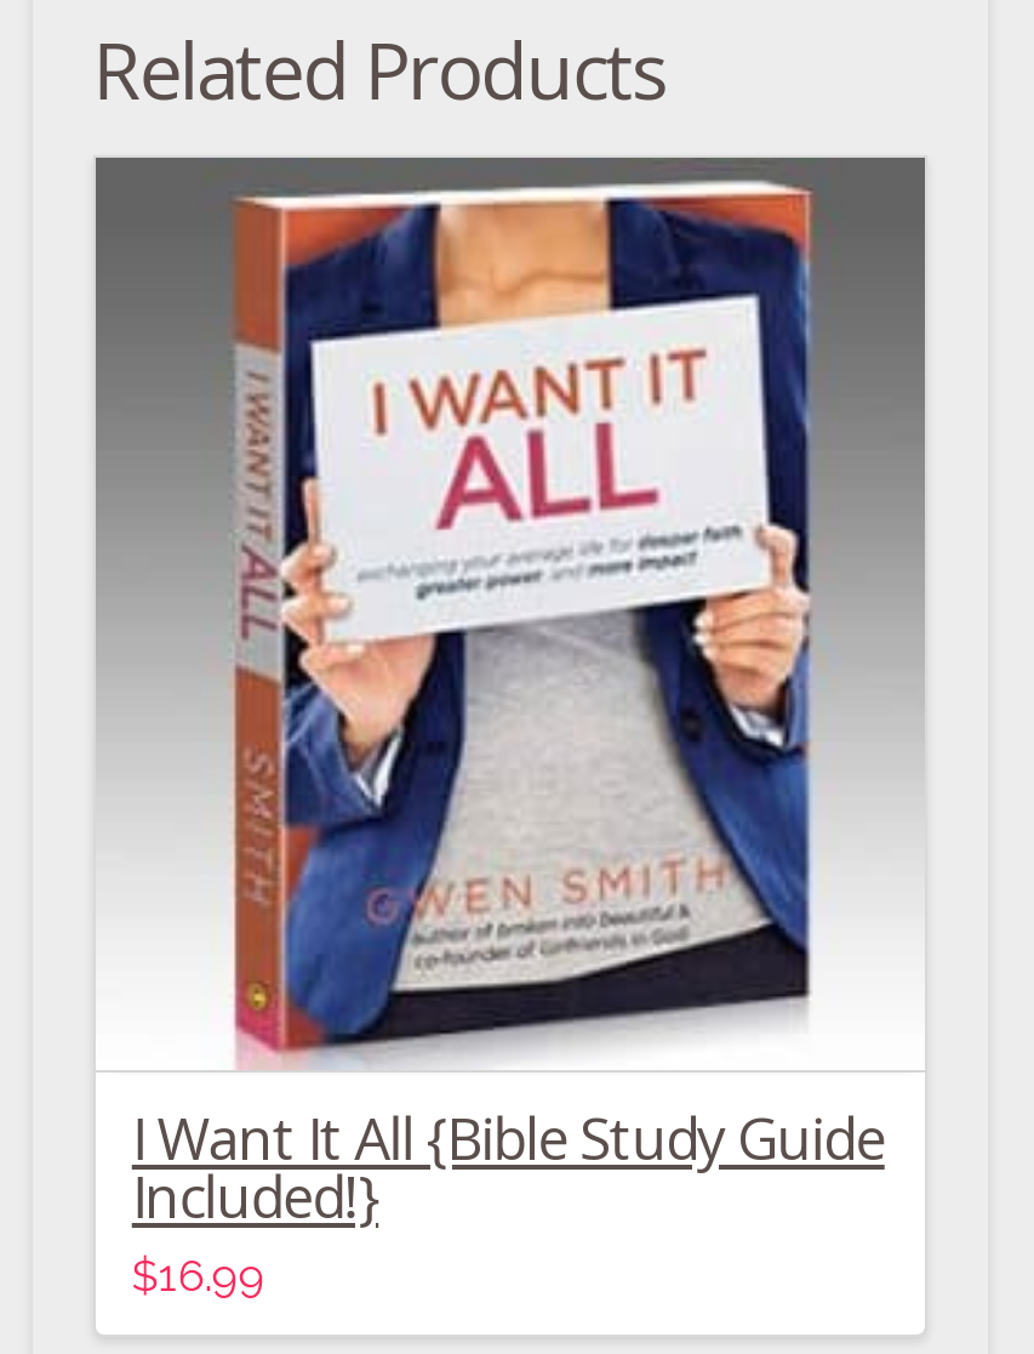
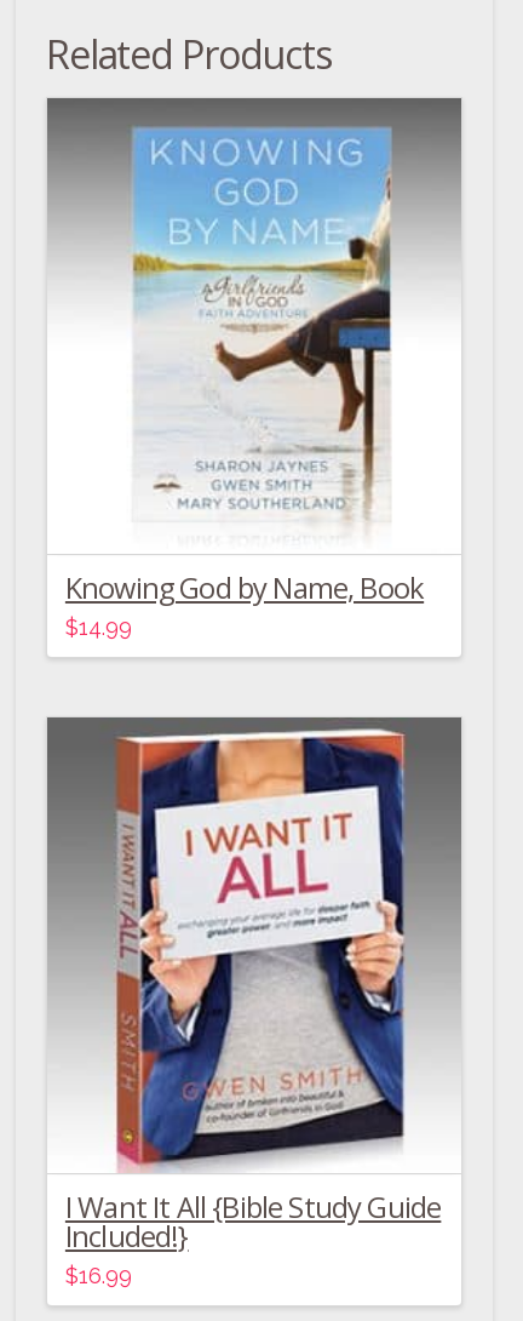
+ [image]
+ Knowing God by Name, Book
+ $14.99
